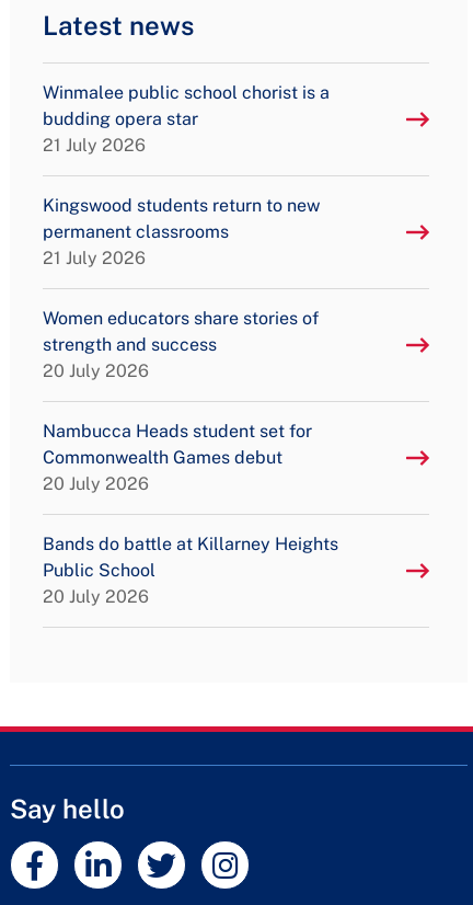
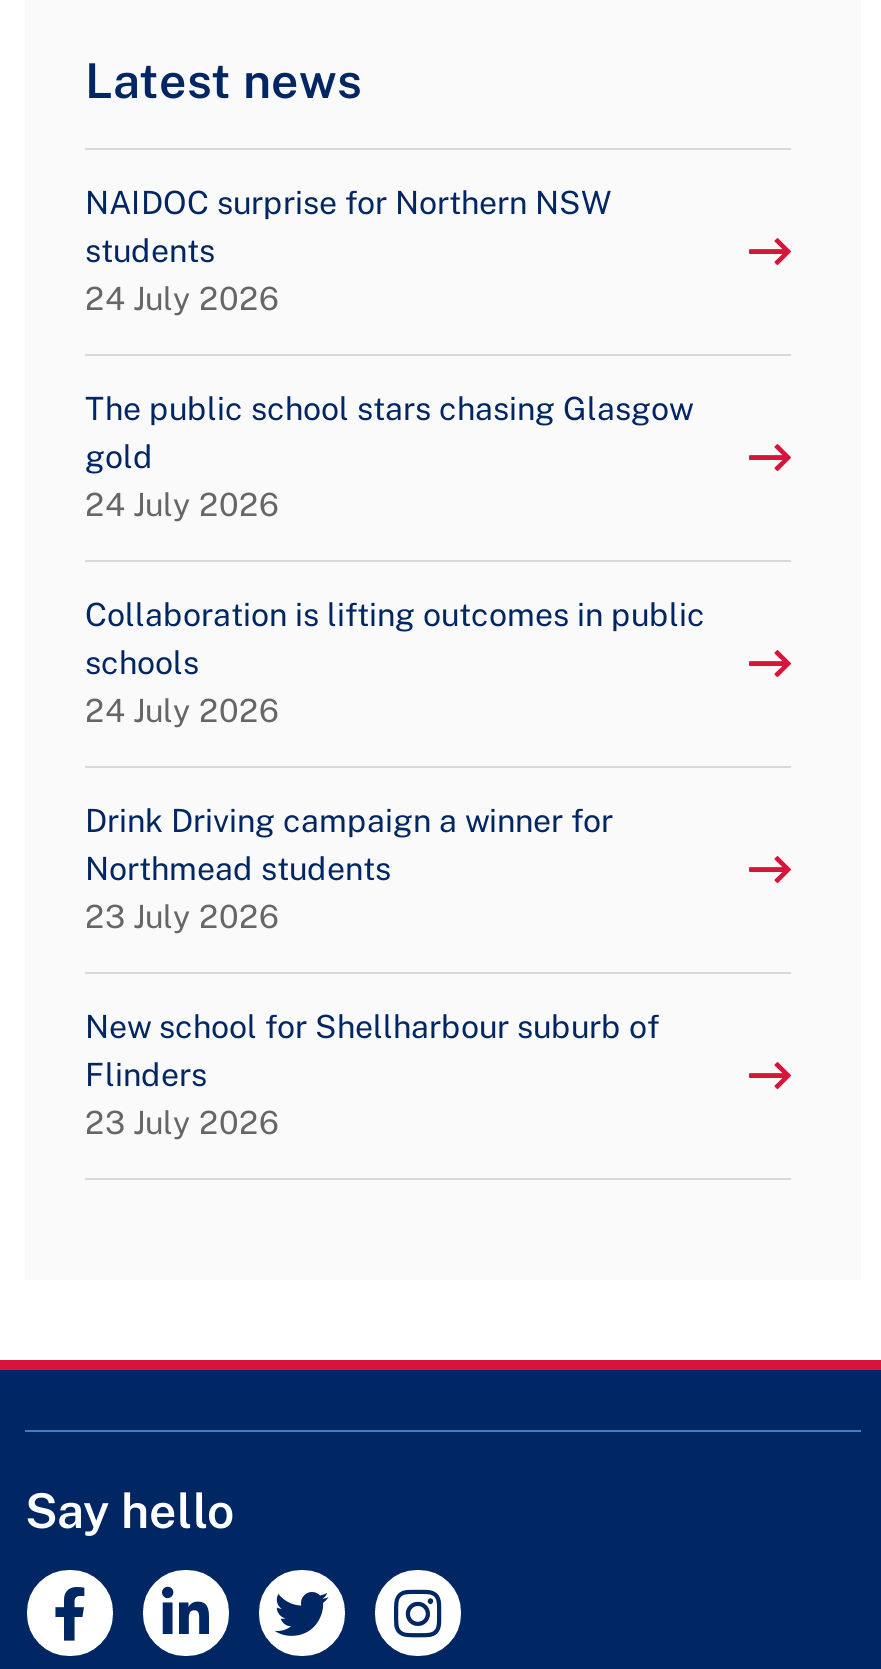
- Winmalee public school chorist is a
- budding opera star
- 21 July 2026
+ NAIDOC surprise for Northern NSW
+ students
+ 24 July 2026

- Kingswood students return to new
- permanent classrooms
- 21 July 2026
+ The public school stars chasing Glasgow
+ gold
+ 24 July 2026

- Women educators share stories of
- strength and success
- 20 July 2026
+ Collaboration is lifting outcomes in public
+ schools
+ 24 July 2026

- Nambucca Heads student set for
- Commonwealth Games debut
- 20 July 2026
+ Drink Driving campaign a winner for
+ Northmead students
+ 23 July 2026

- Bands do battle at Killarney Heights
- Public School
- 20 July 2026
+ New school for Shellharbour suburb of
+ Flinders
+ 23 July 2026
